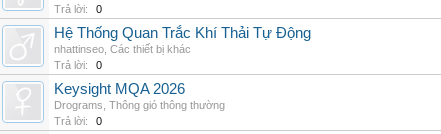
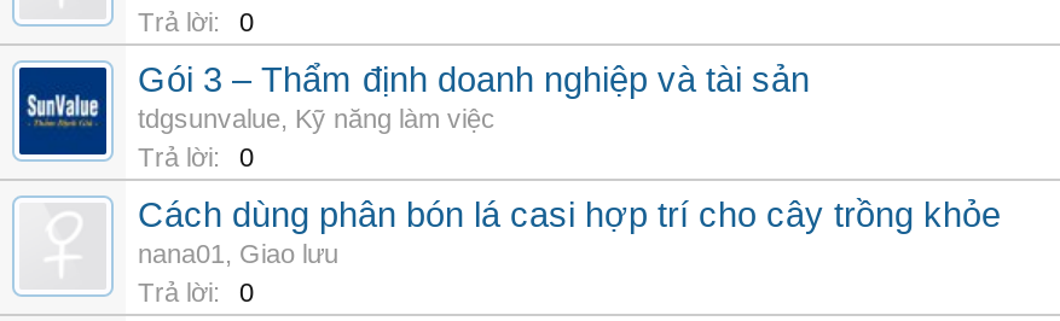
+ [image]

- Hệ Thống Quan Trắc Khí Thải Tự Động
- nhattinseo, Các thiết bị khác
+ Gói 3 – Thẩm định doanh nghiệp và tài sản
+ tdgsunvalue, Kỹ năng làm việc

- Keysight MQA 2026
- Drograms, Thông gió thông thường
+ Cách dùng phân bón lá casi hợp trí cho cây trồng khỏe
+ nana01, Giao lưu
